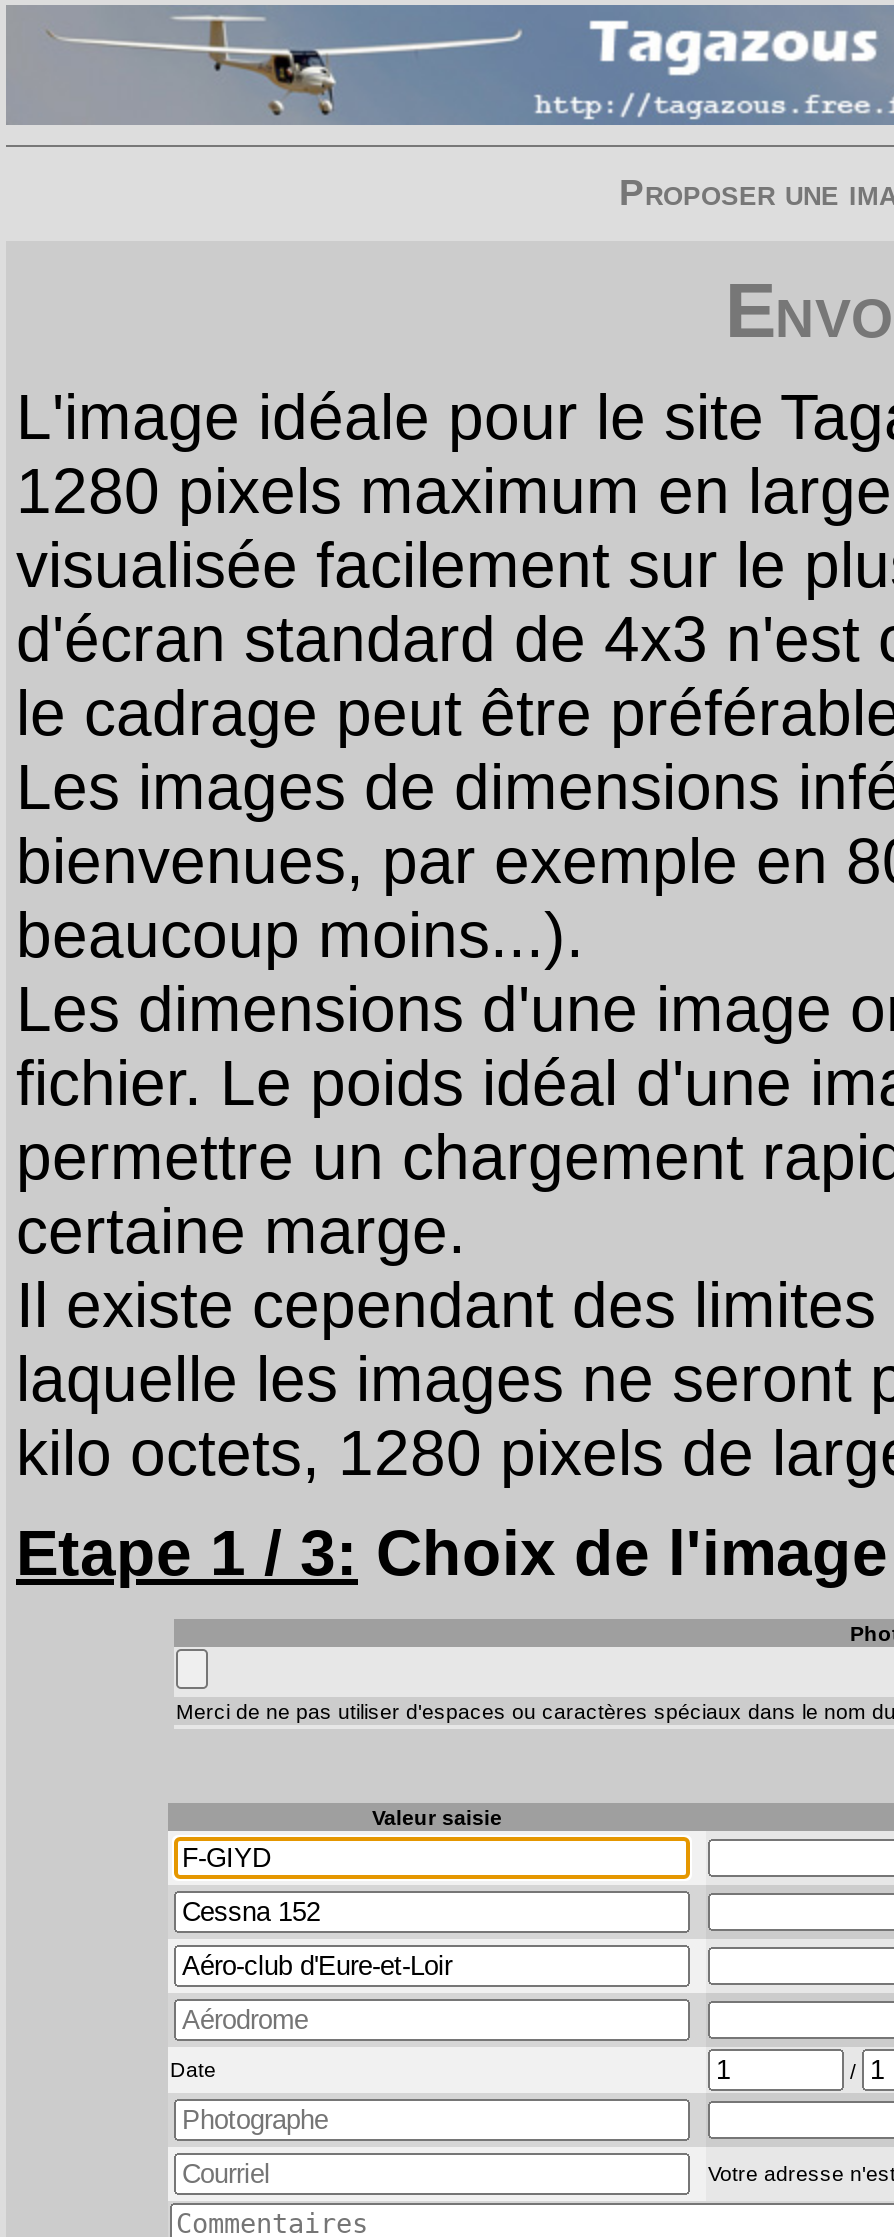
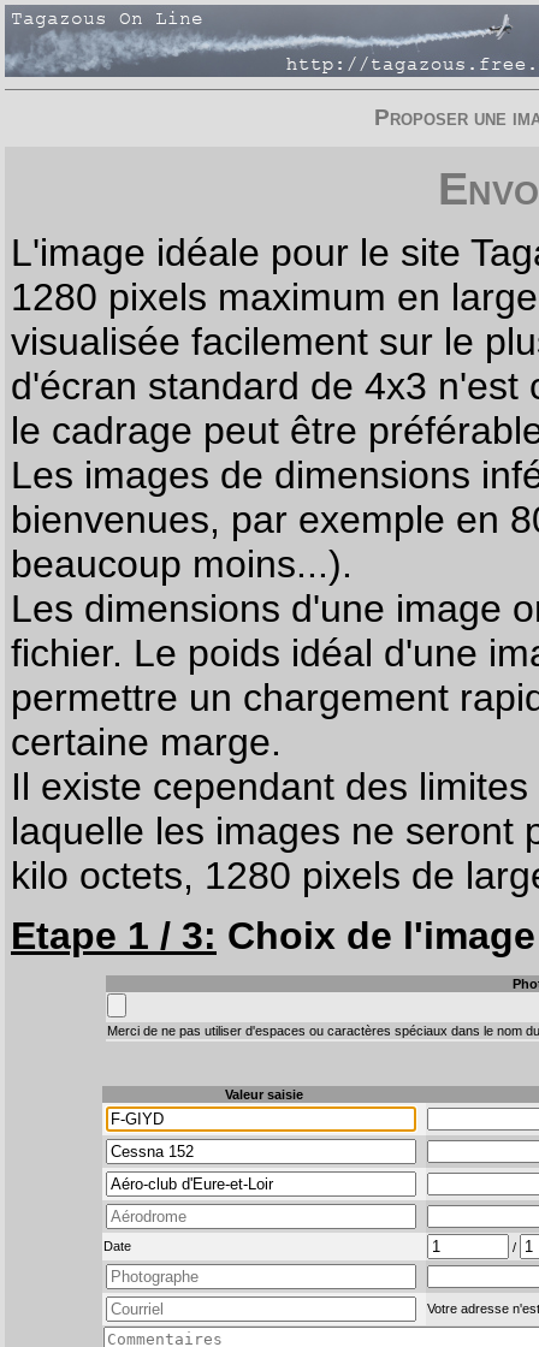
- [image]
+ [image]
